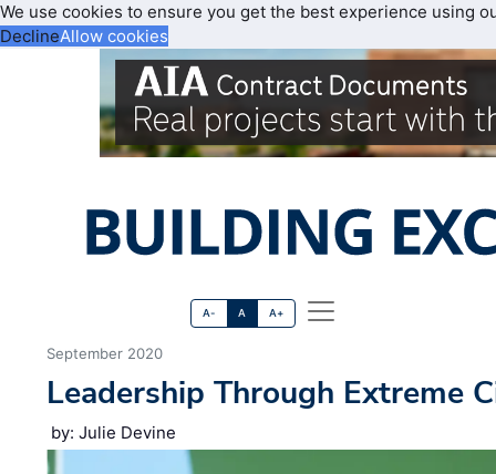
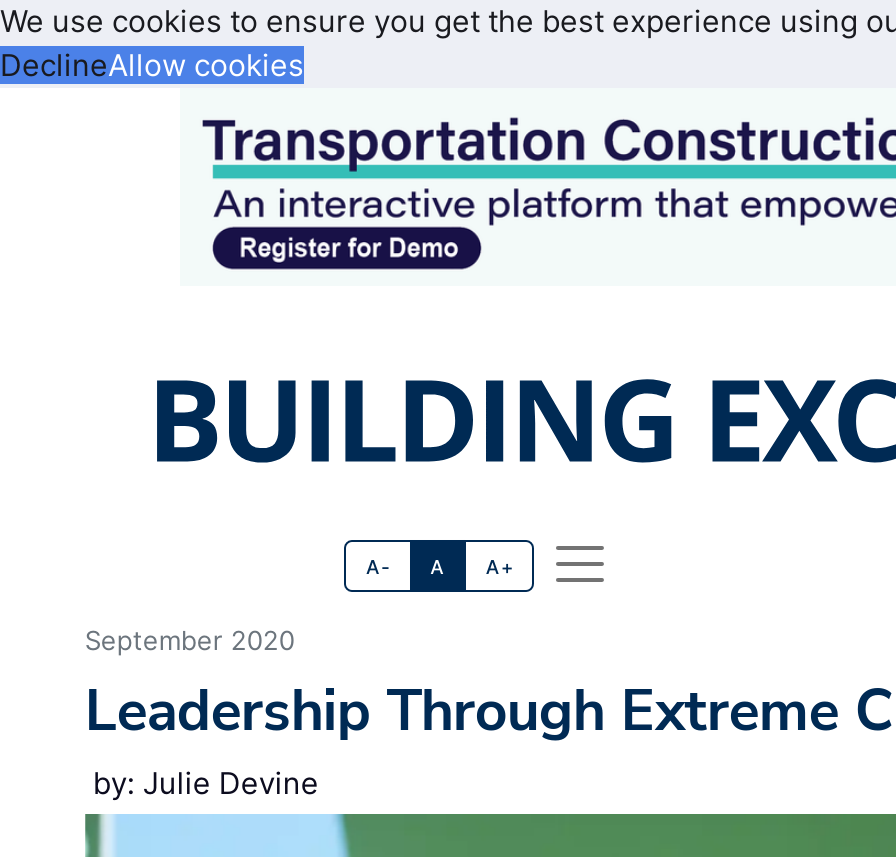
- [image]
+ [image]
